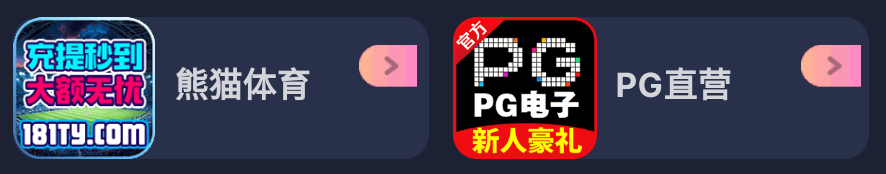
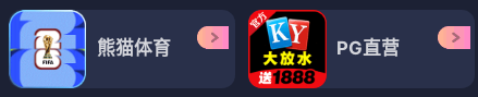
- [image]
+ [image]

- [image]
+ [image]
